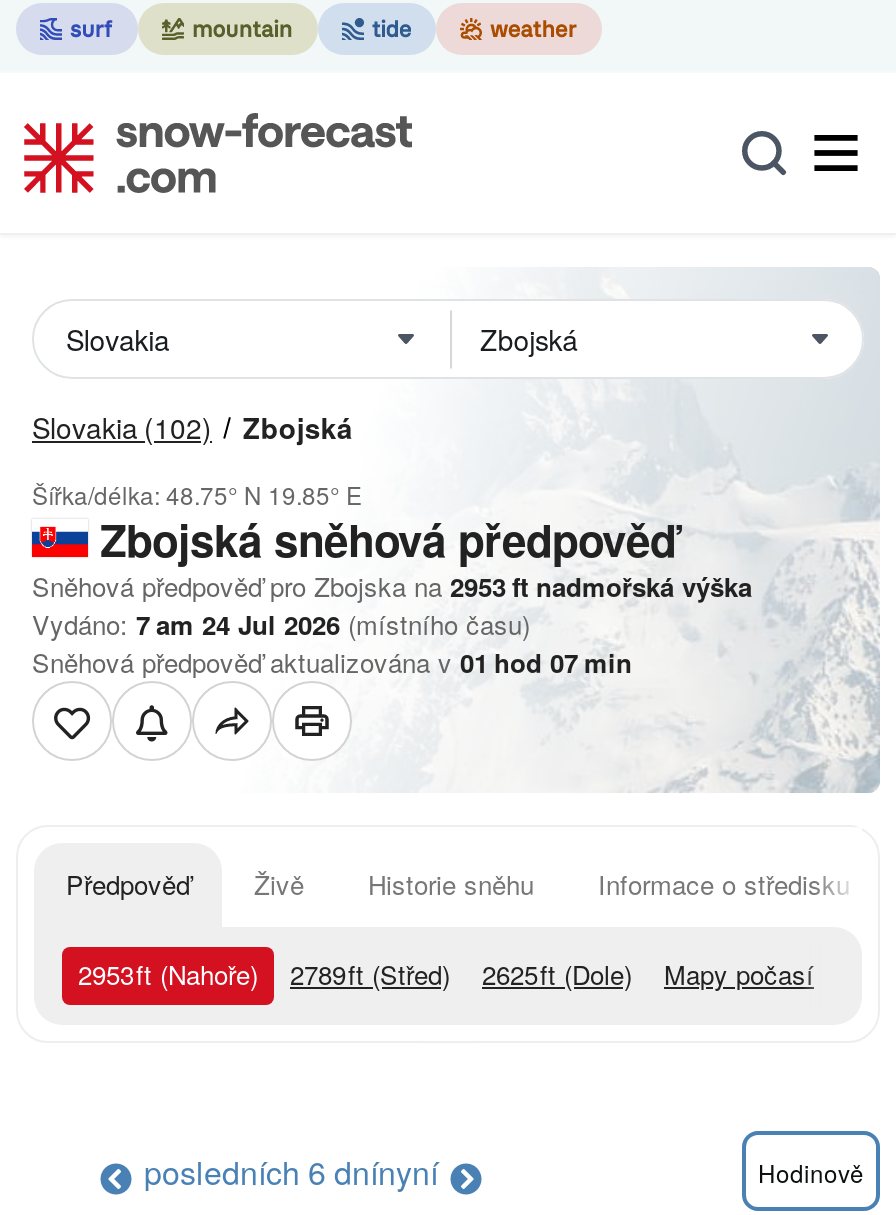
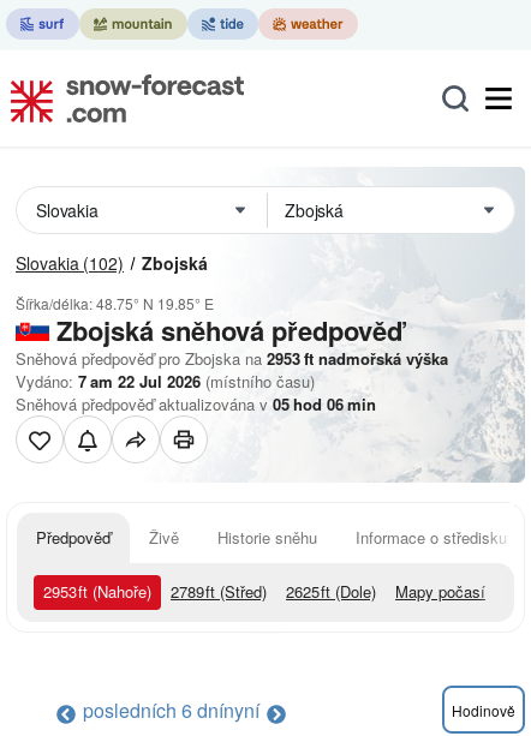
- Vydáno: 7 am 24 Jul 2026 (místního času)
+ Vydáno: 7 am 22 Jul 2026 (místního času)

- Sněhová předpověď aktualizována v 01 hod 07 min
+ Sněhová předpověď aktualizována v 05 hod 06 min
